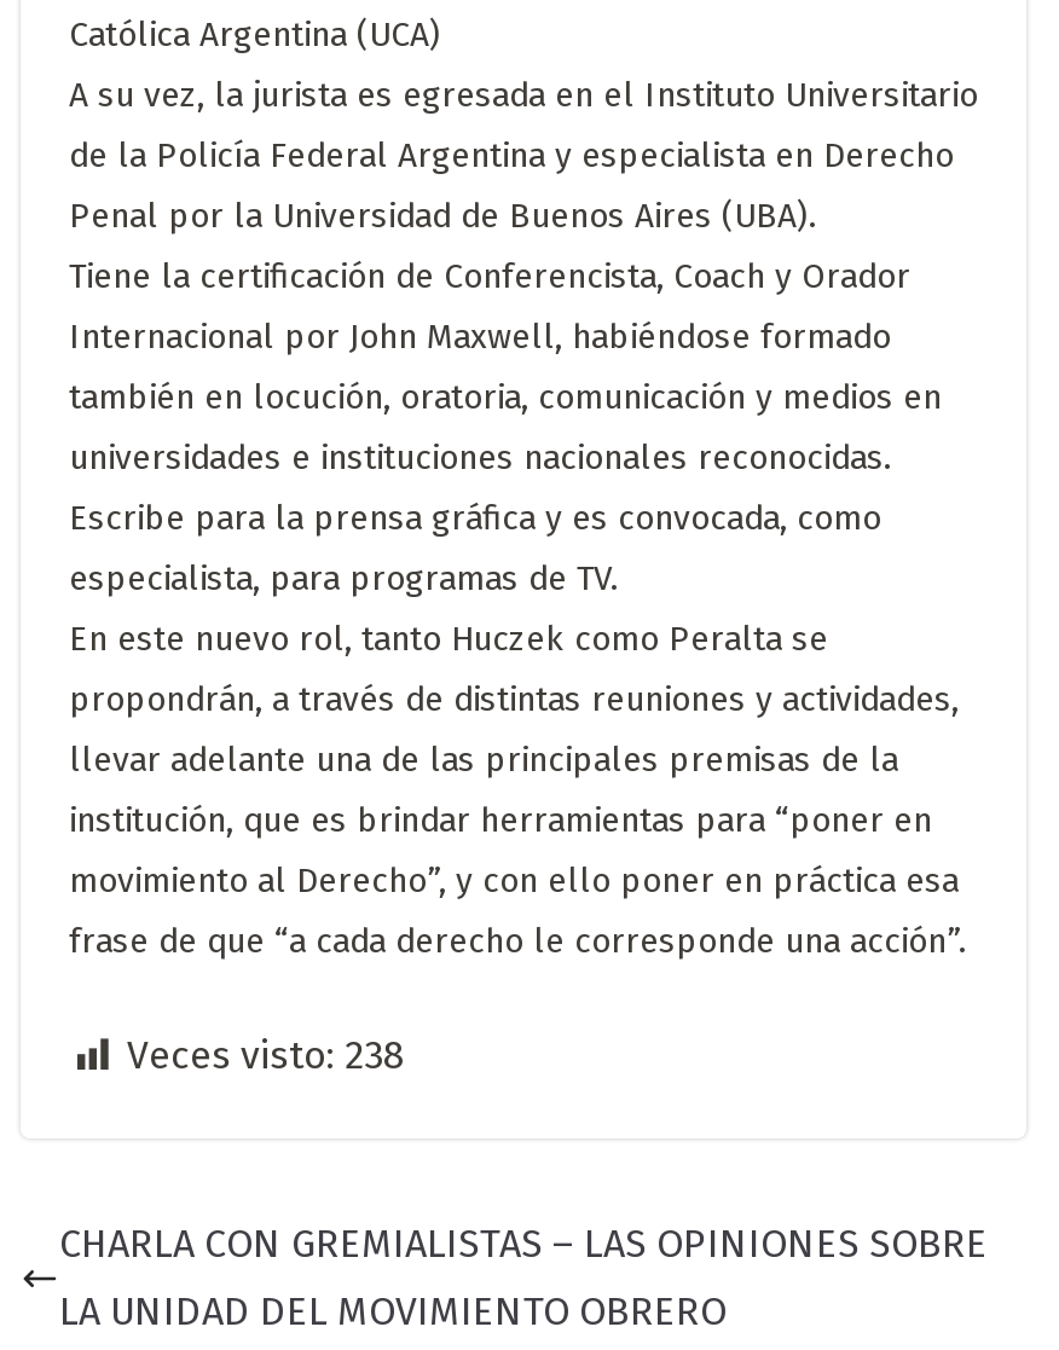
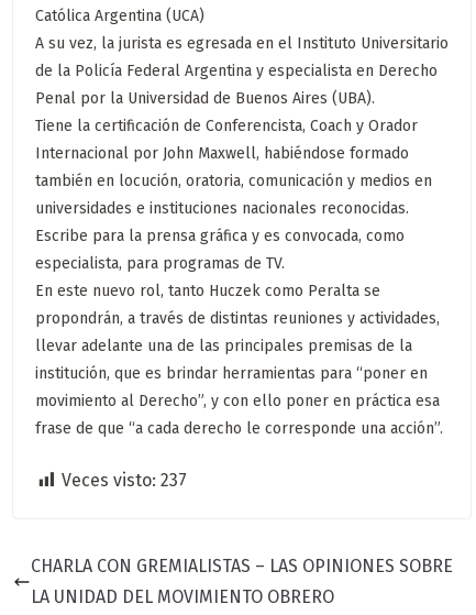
- Veces visto: 238
+ Veces visto: 237
